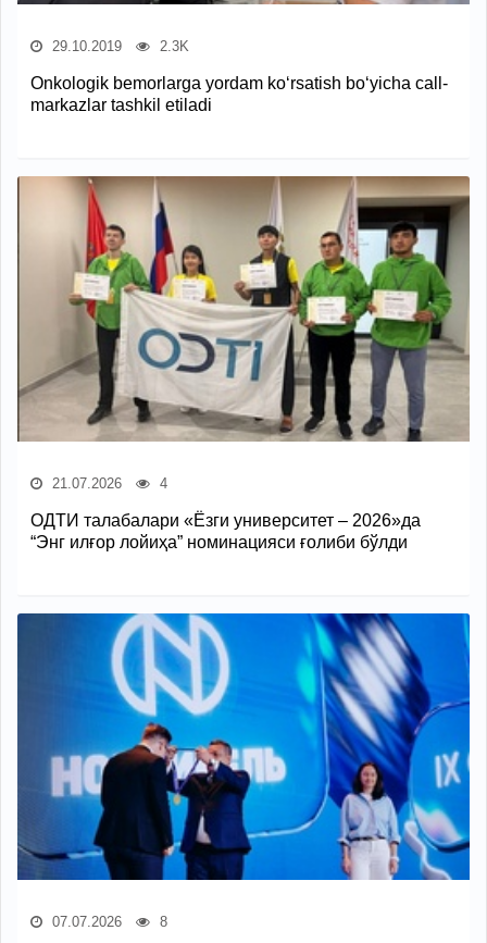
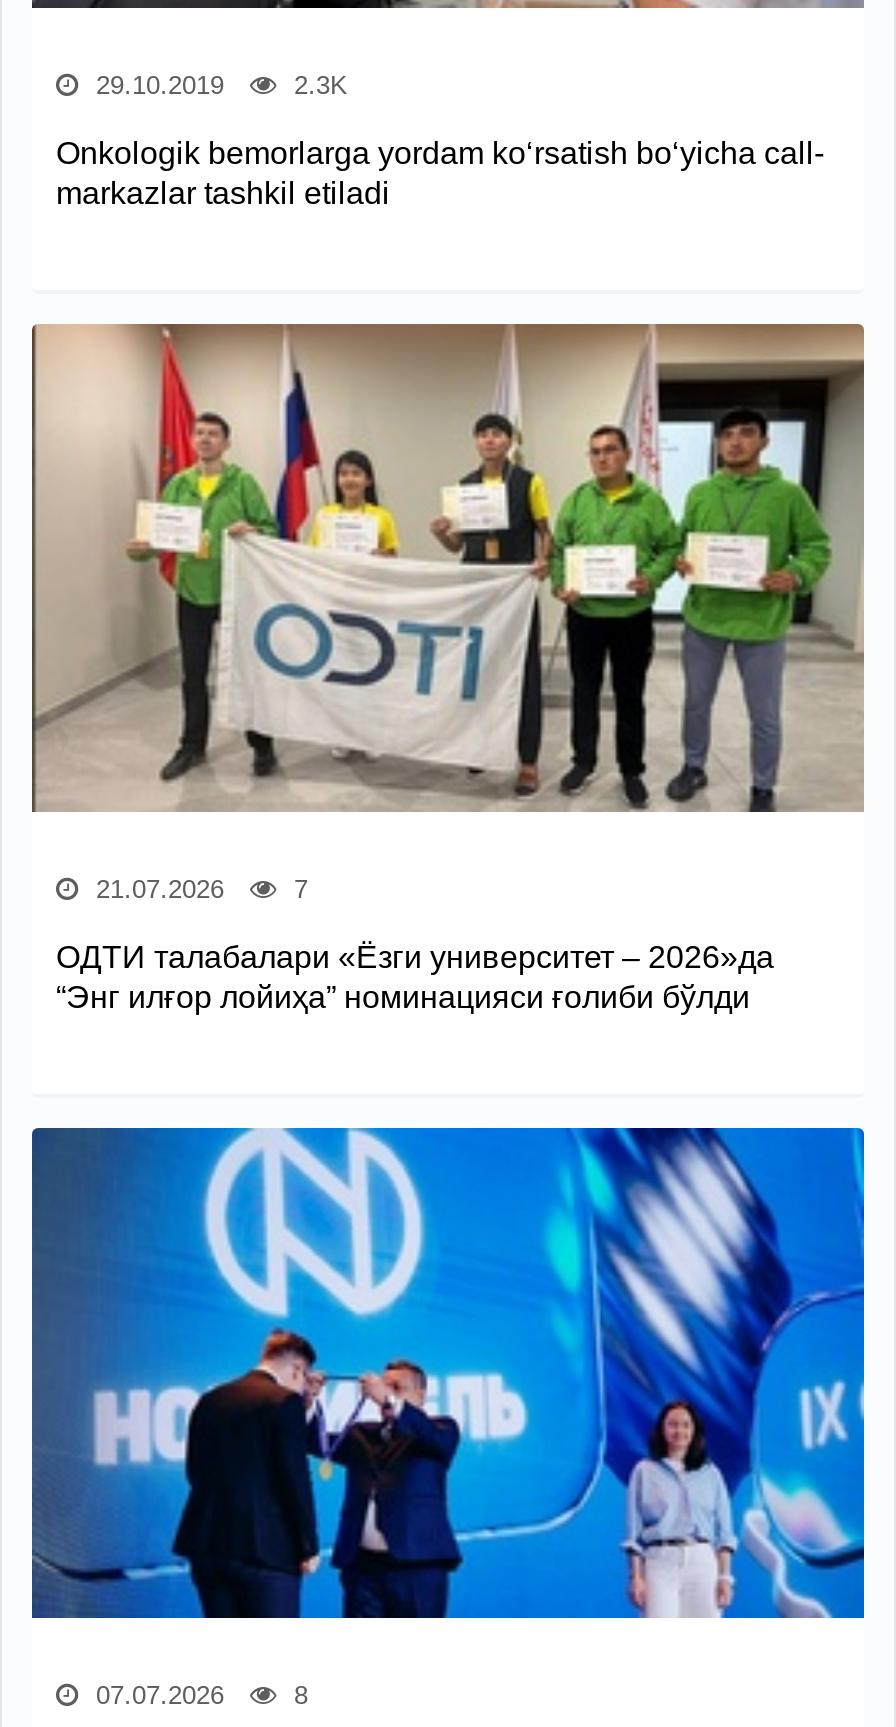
- 4
+ 7
